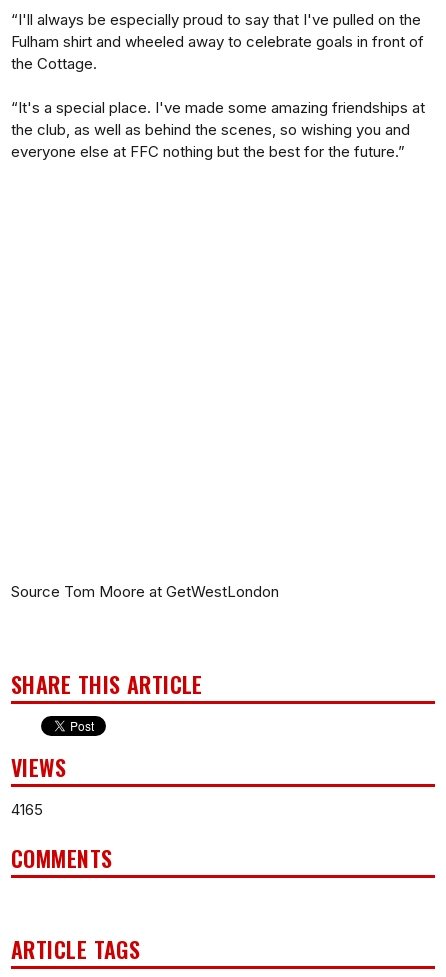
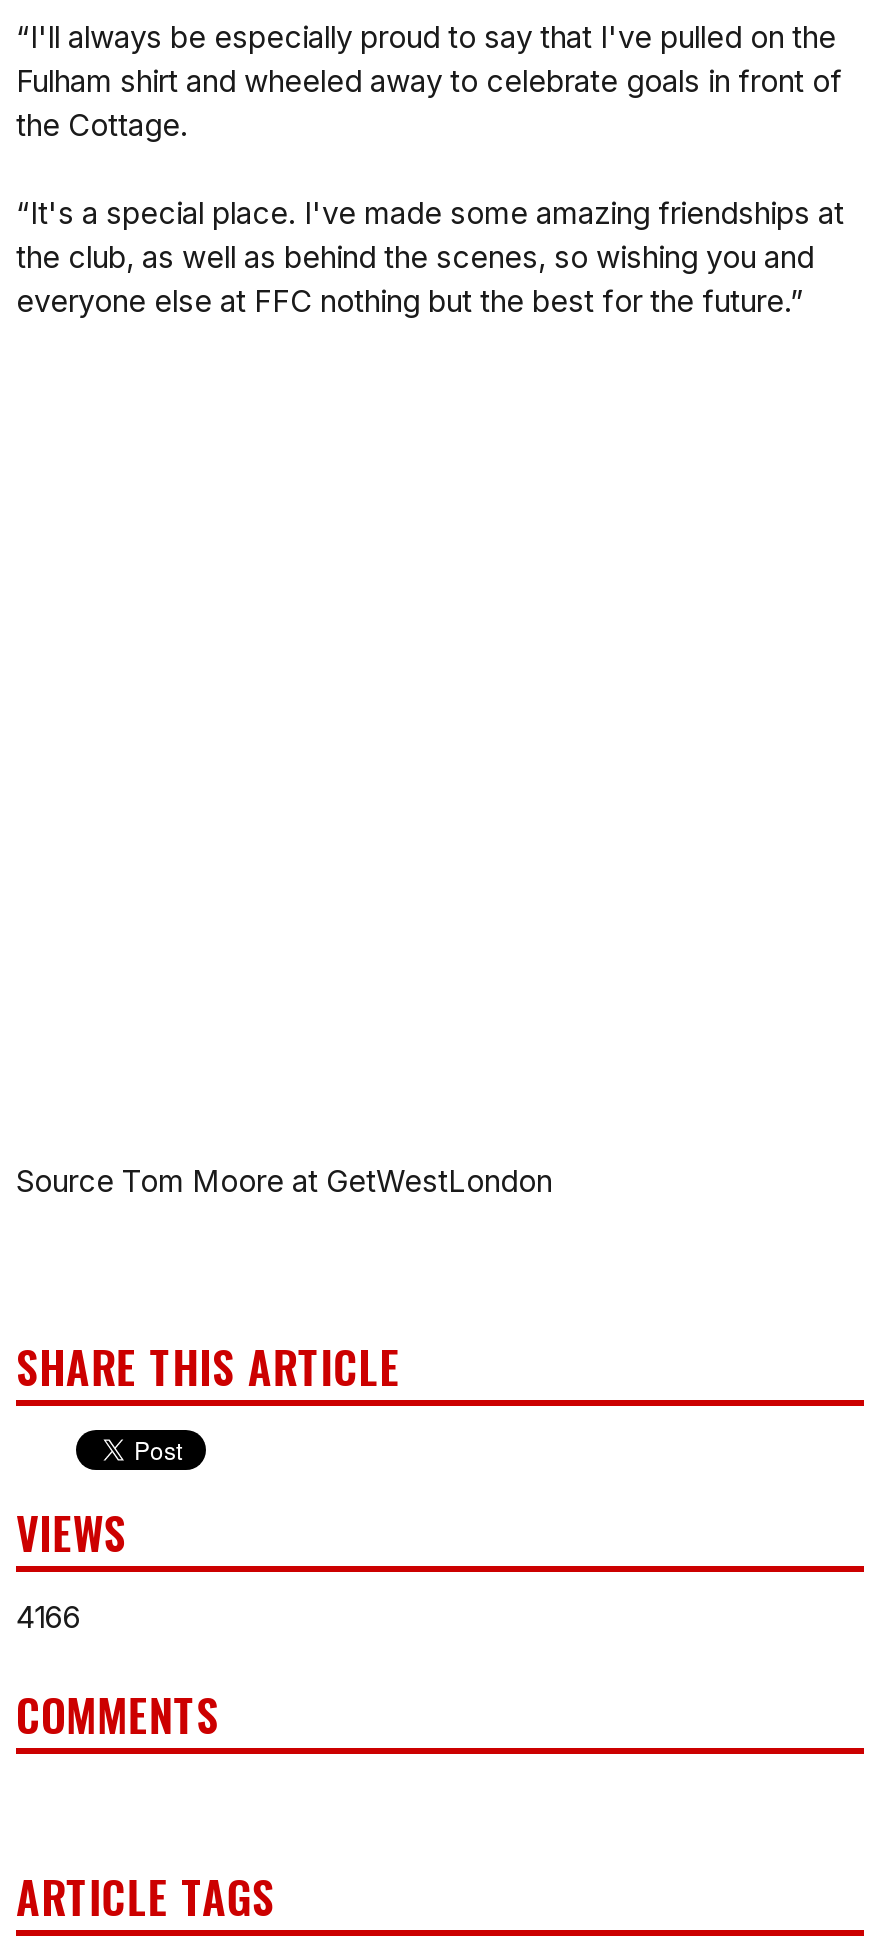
- 4165
+ 4166
